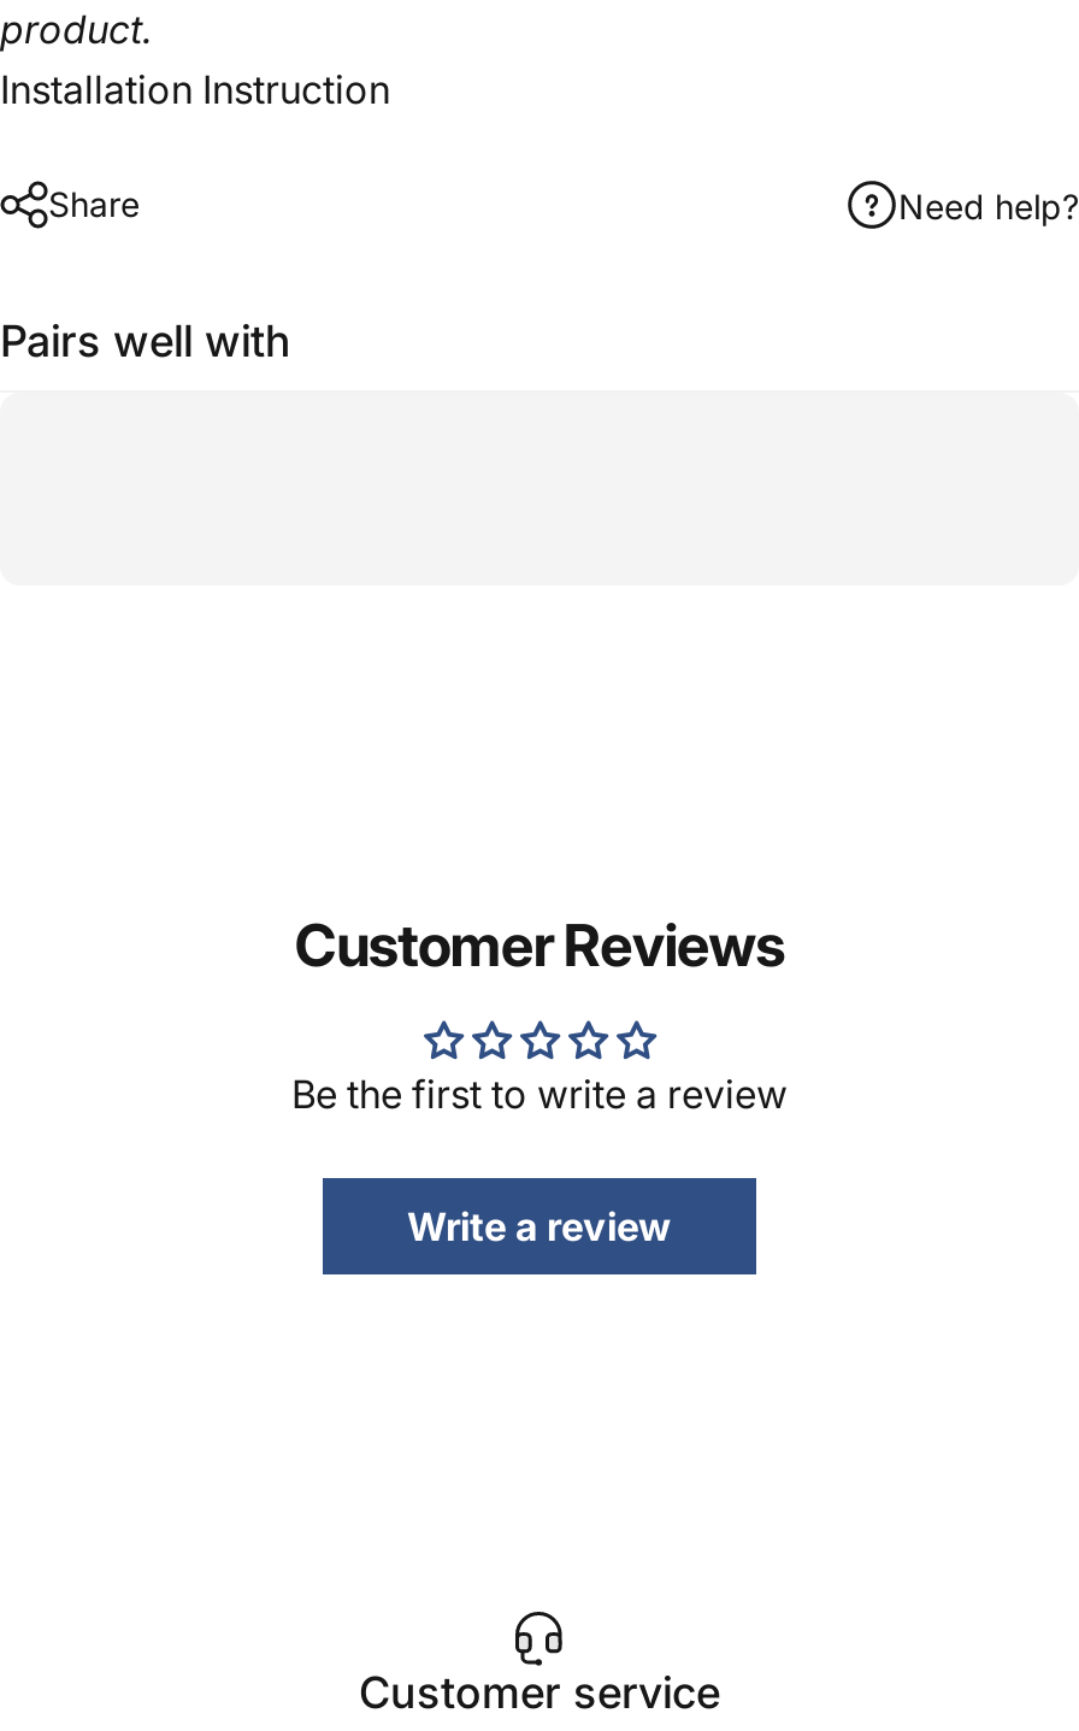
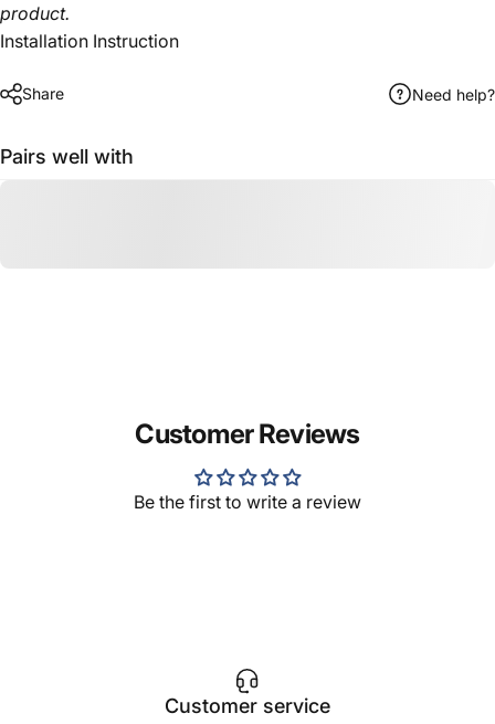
- Write a review
